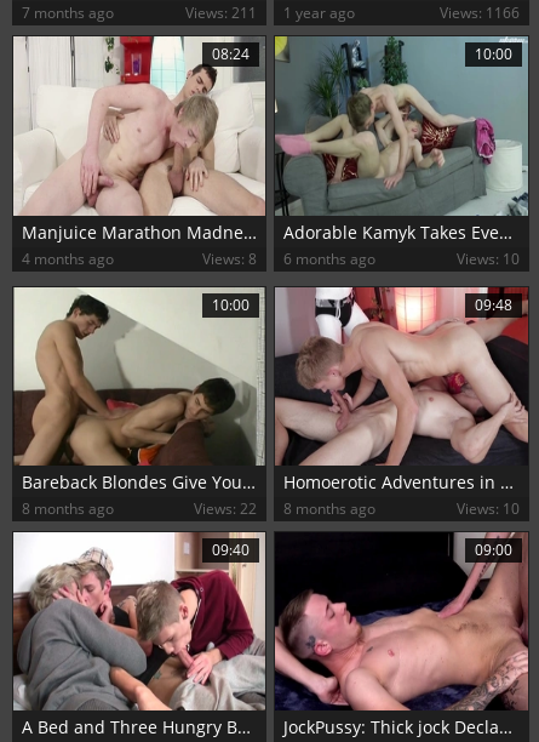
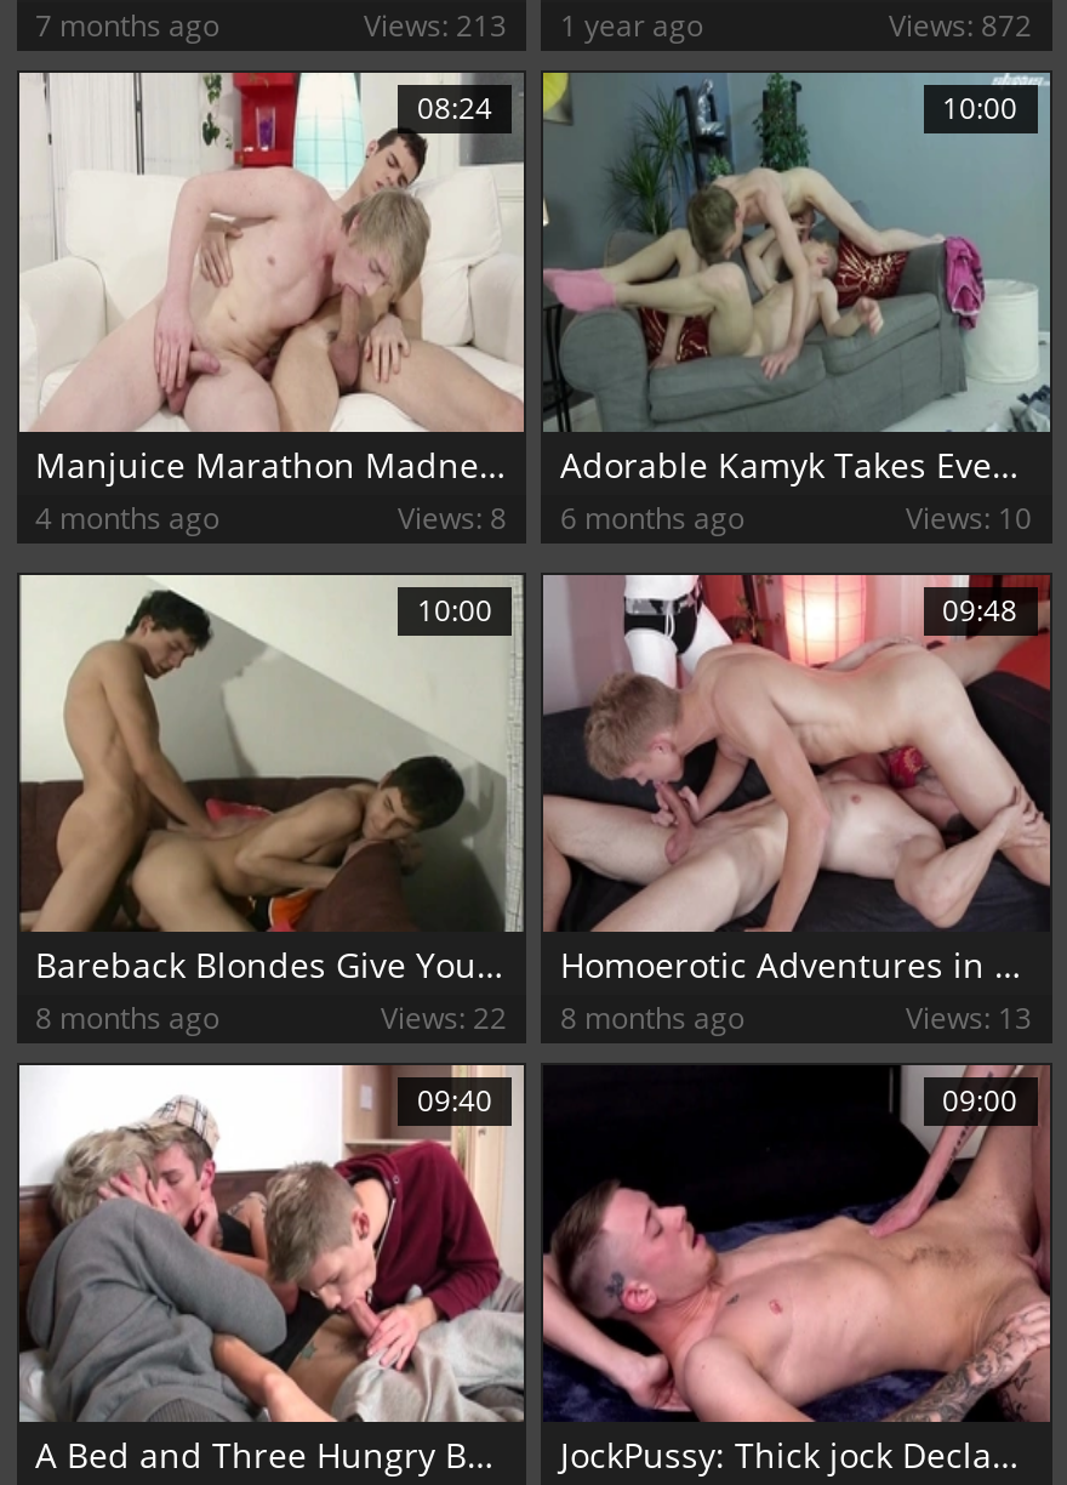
- Views: 211 1 year ago
+ Views: 213 1 year ago

- Views: 1166
+ Views: 872

- Views: 10
+ Views: 13
